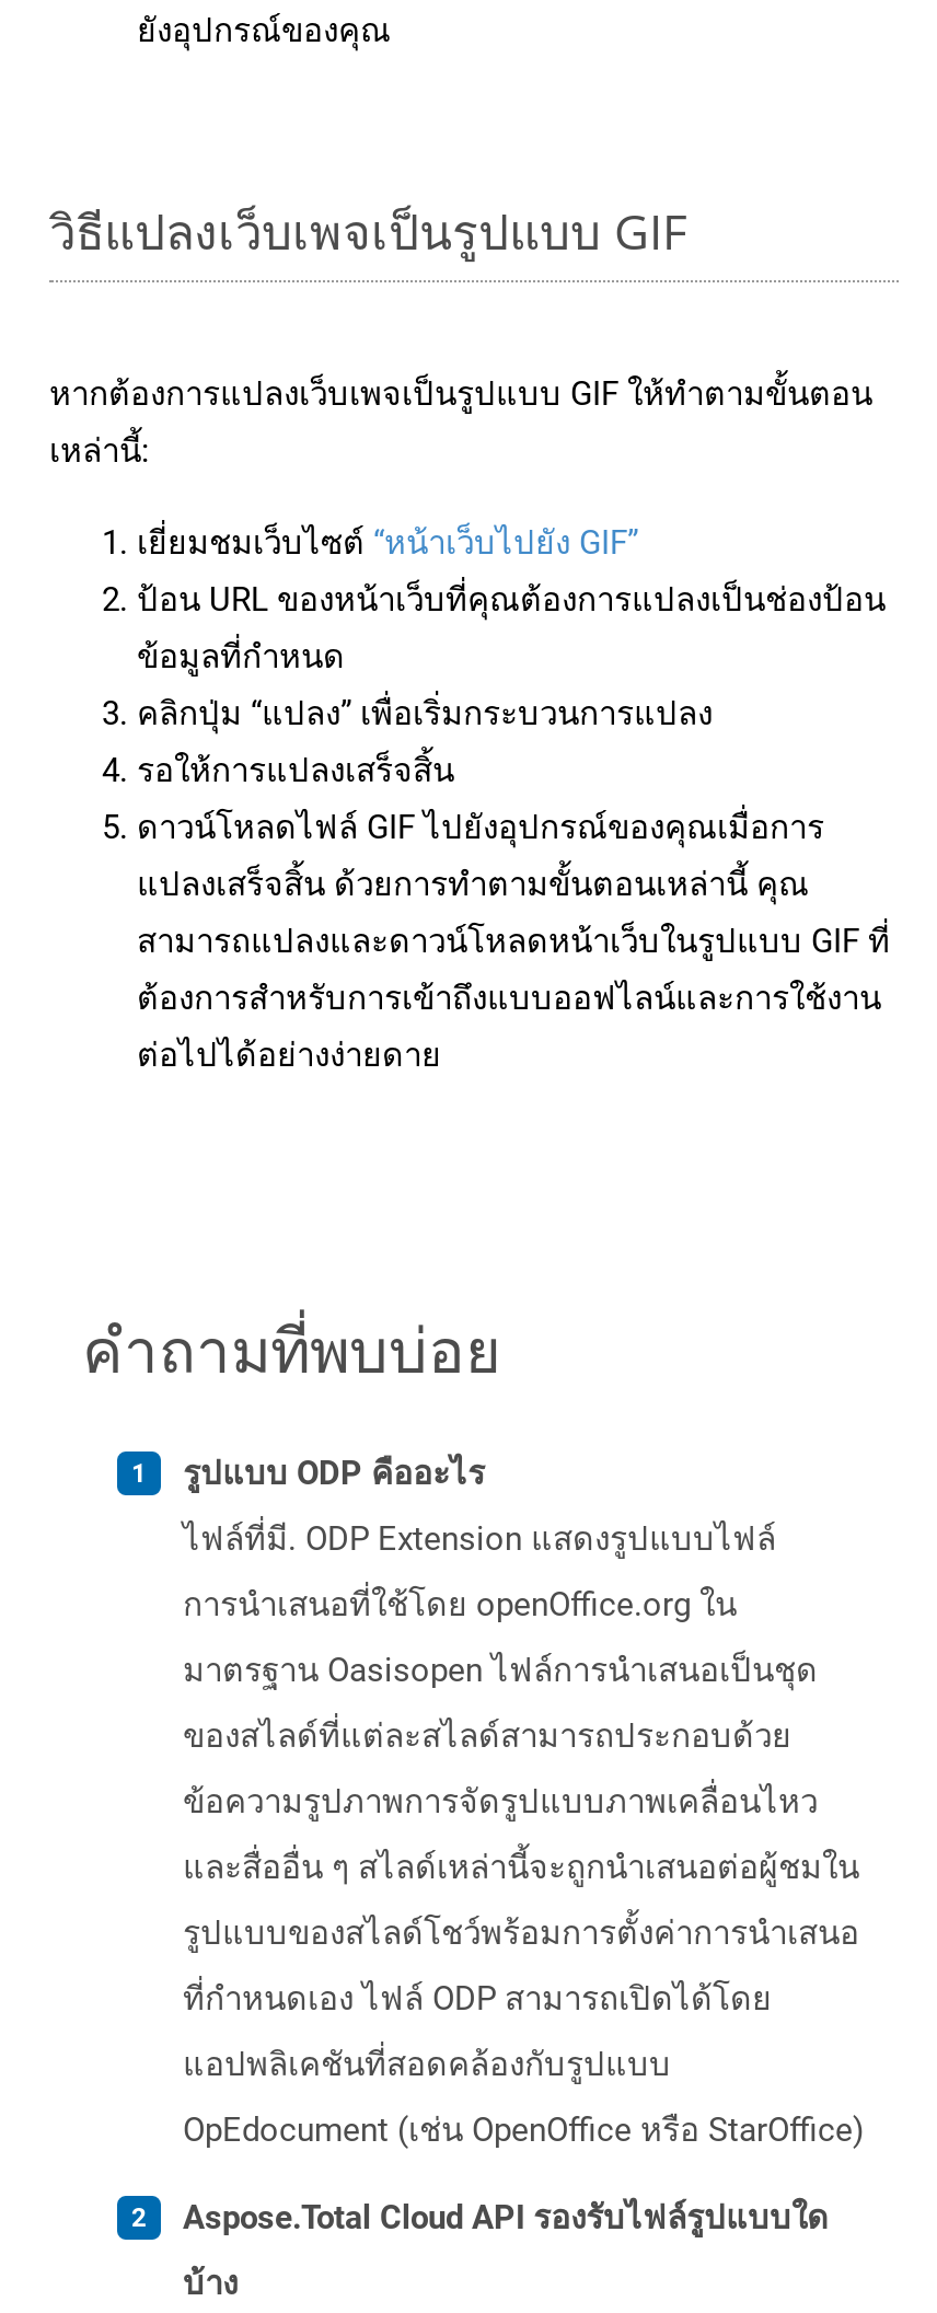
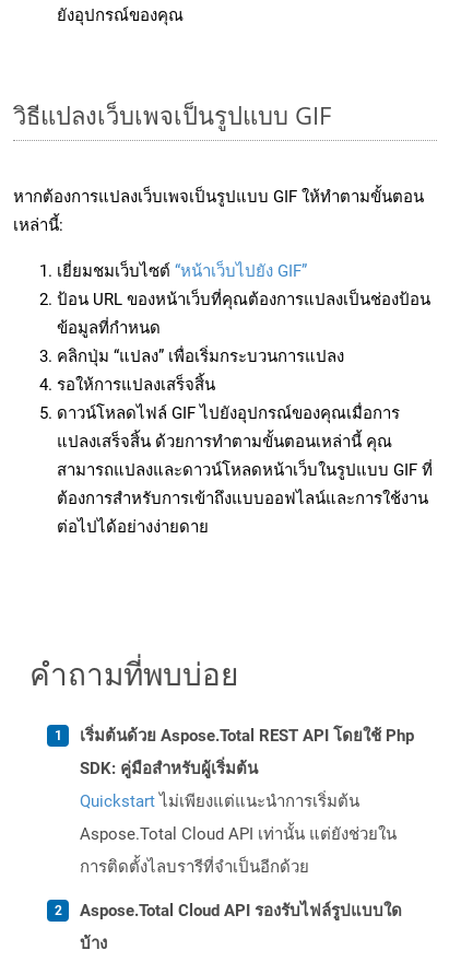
- รูปแบบ ODP คืออะไร
- ไฟล์ที่มี. ODP Extension แสดงรูปแบบไฟล์
- การนำเสนอที่ใช้โดย openOffice.org ใน
- มาตรฐาน Oasisopen ไฟล์การนำเสนอเป็นชุด
- ของสไลด์ที่แต่ละสไลด์สามารถประกอบด้วย
- ข้อความรูปภาพการจัดรูปแบบภาพเคลื่อนไหว
- และสื่ออื่น ๆ สไลด์เหล่านี้จะถูกนำเสนอต่อผู้ชมใน
- รูปแบบของสไลด์โชว์พร้อมการตั้งค่าการนำเสนอ
- ที่กำหนดเอง ไฟล์ ODP สามารถเปิดได้โดย
- แอปพลิเคชันที่สอดคล้องกับรูปแบบ
- OpEdocument (เช่น OpenOffice หรือ StarOffice)
+ เริ่มต้นด้วย Aspose.Total REST API โดยใช้ Php
+ SDK: คู่มือสำหรับผู้เริ่มต้น
+ Quickstartไม่เพียงแต่แนะนำการเริ่มต้น
+ Aspose.Total Cloud API เท่านั้น แต่ยังช่วยใน
+ การติดตั้งไลบรารีที่จำเป็นอีกด้วย
